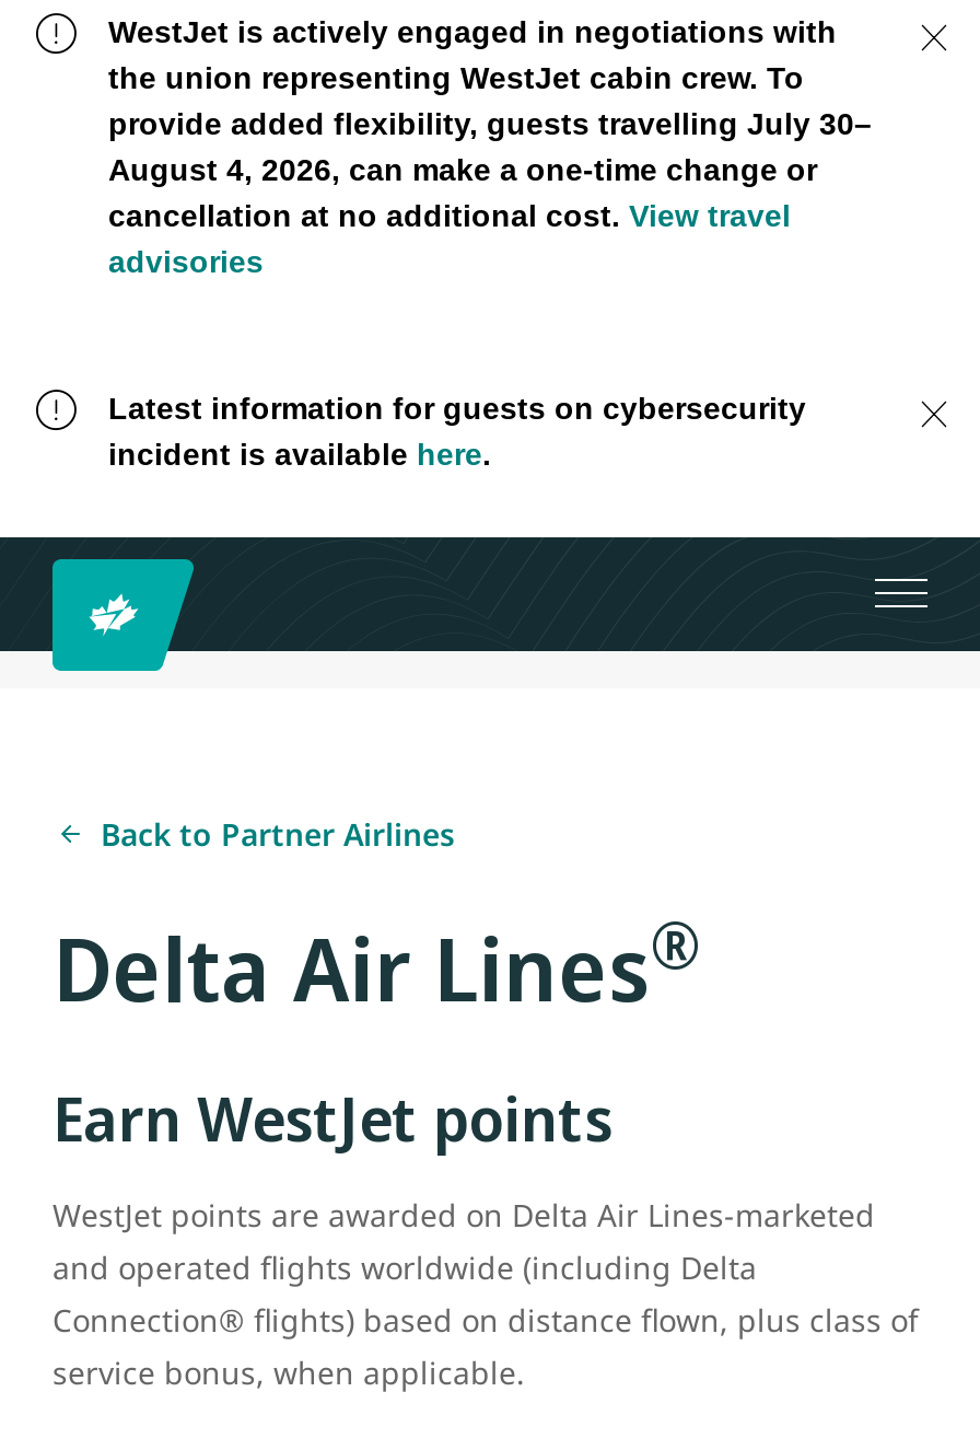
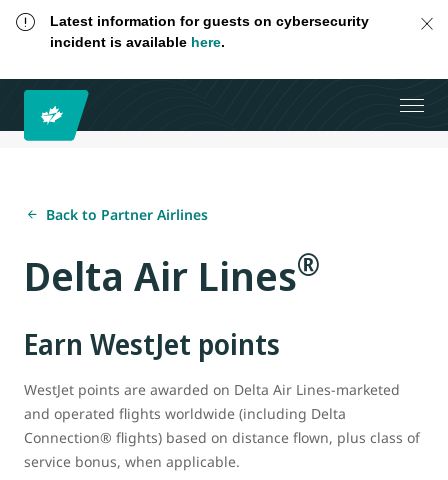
- WestJet is actively engaged in negotiations with
- the union representing WestJet cabin crew. To
- provide added flexibility, guests travelling July 30–
- August 4, 2026, can make a one-time change or
- cancellation at no additional cost. View travel
- advisories
